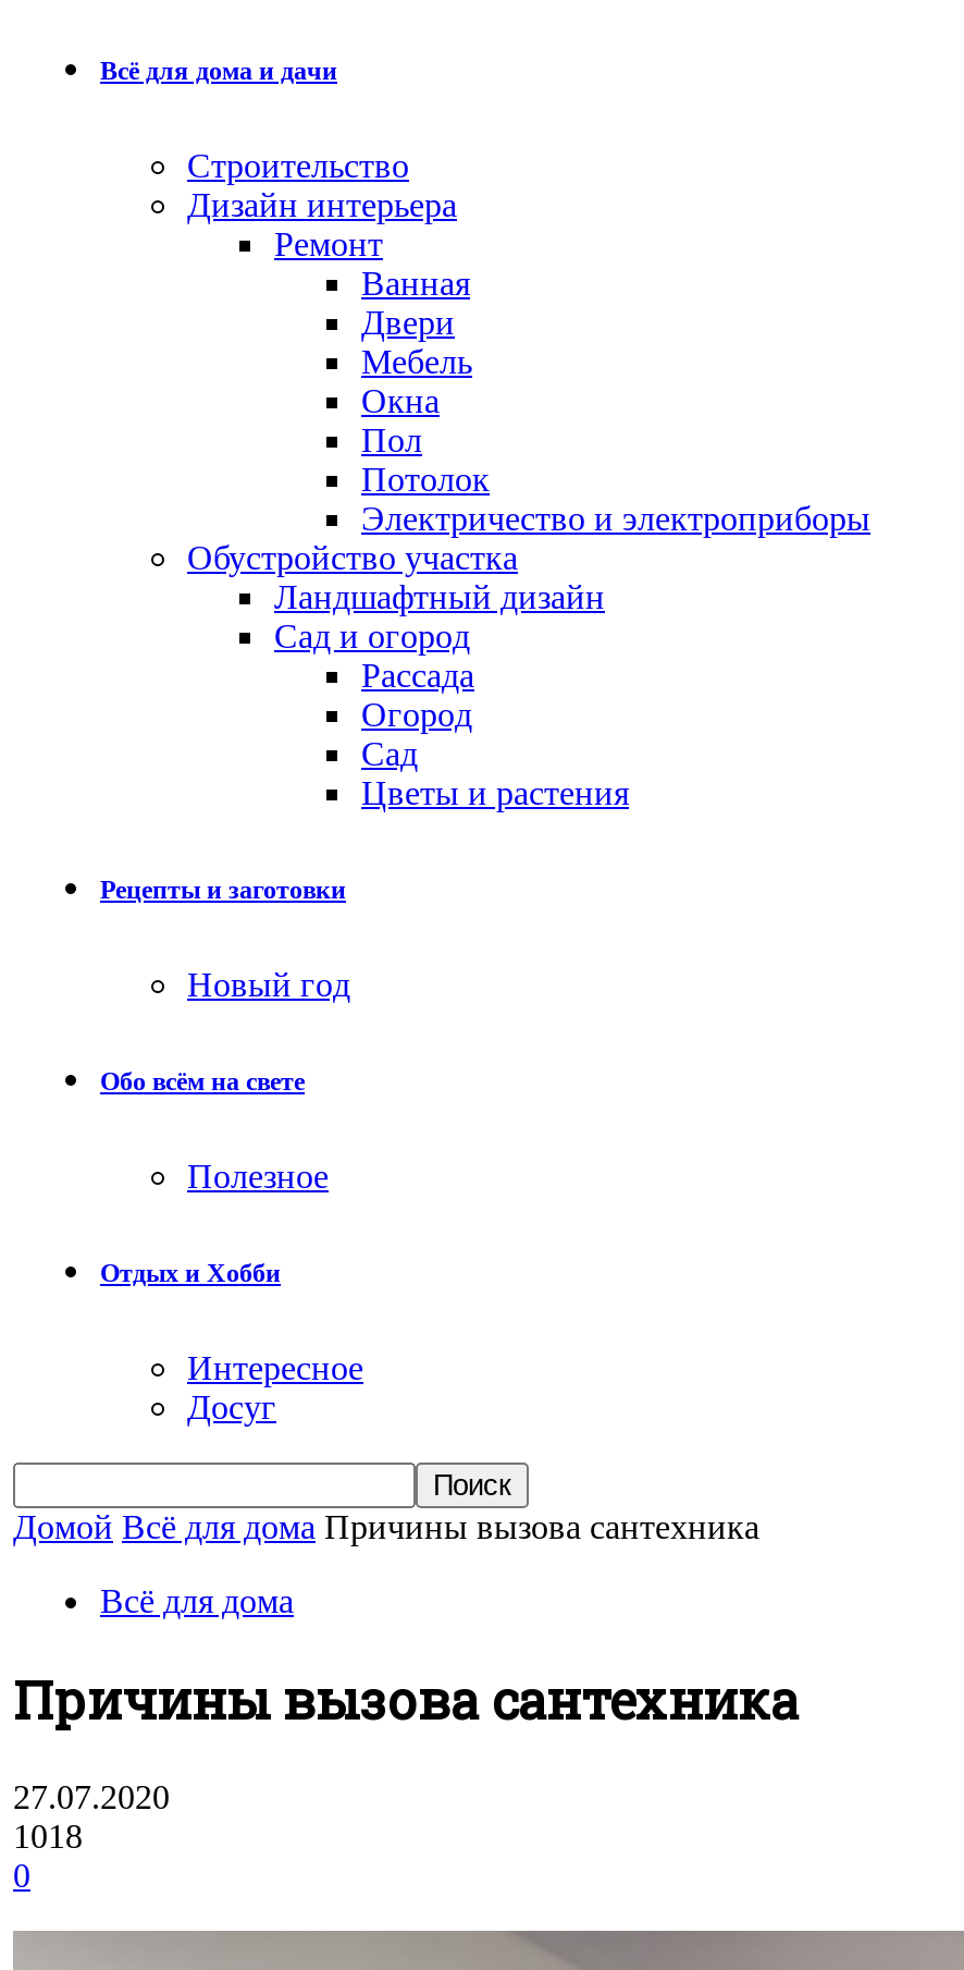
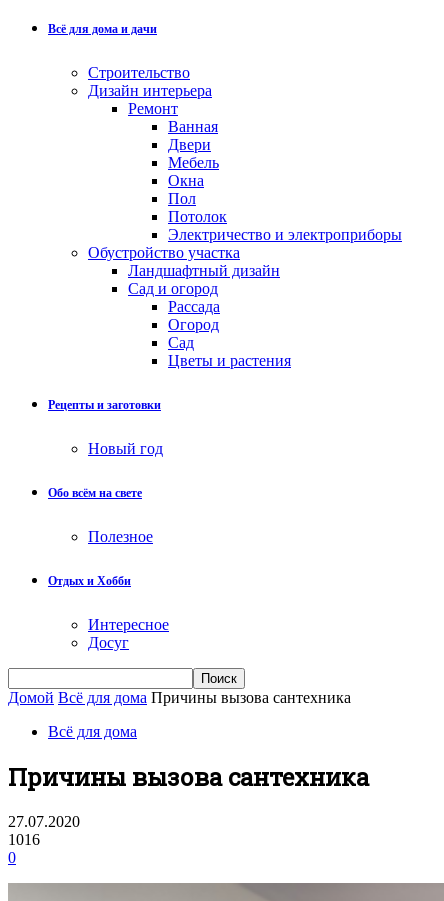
- 1018
+ 1016
